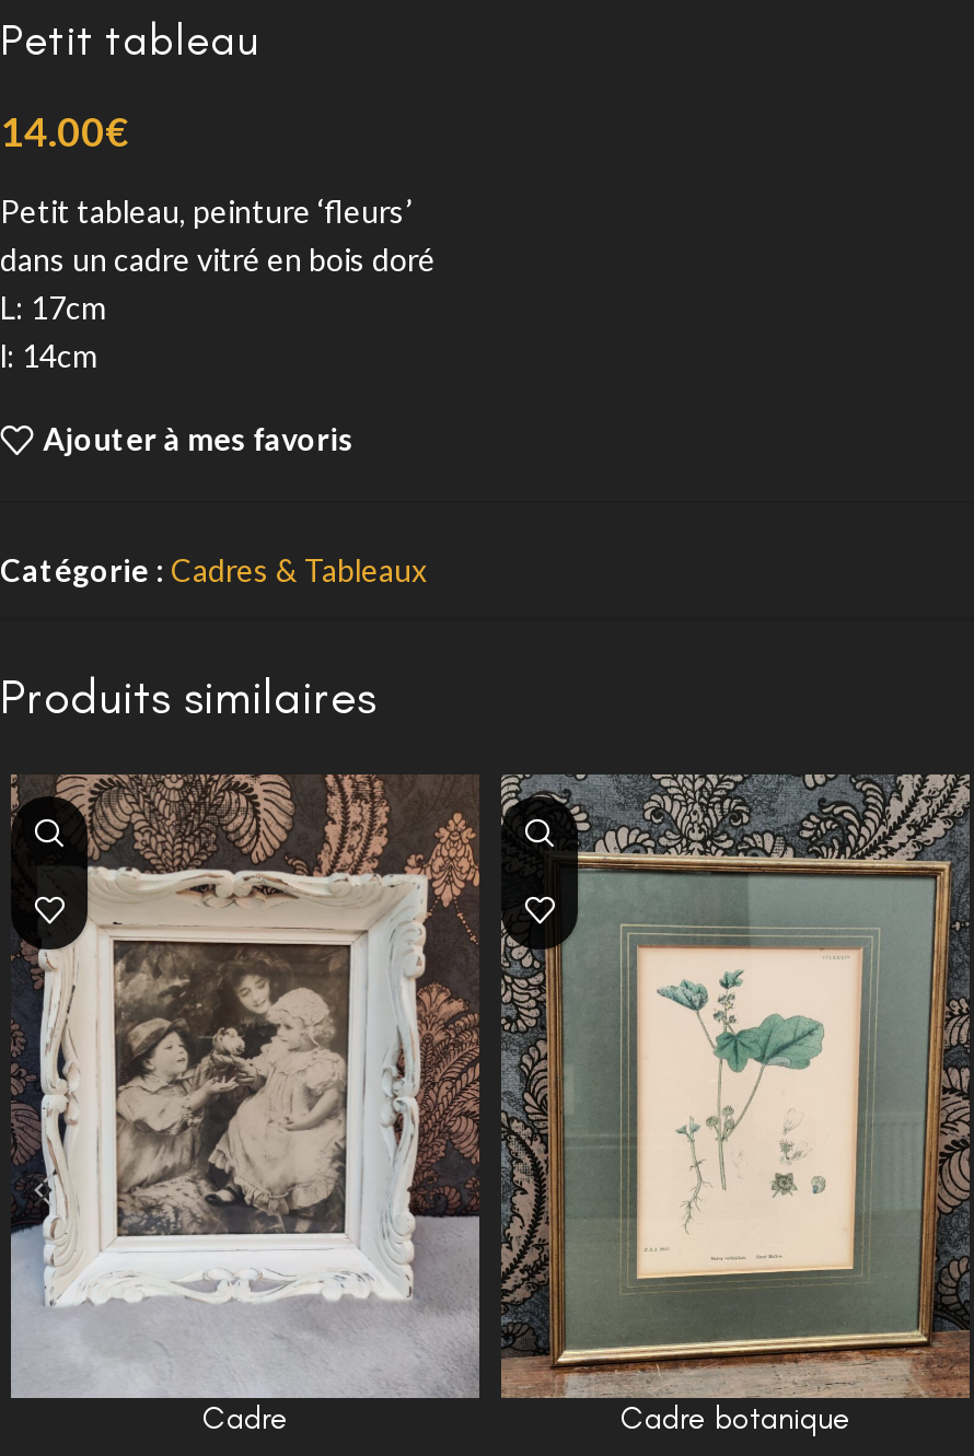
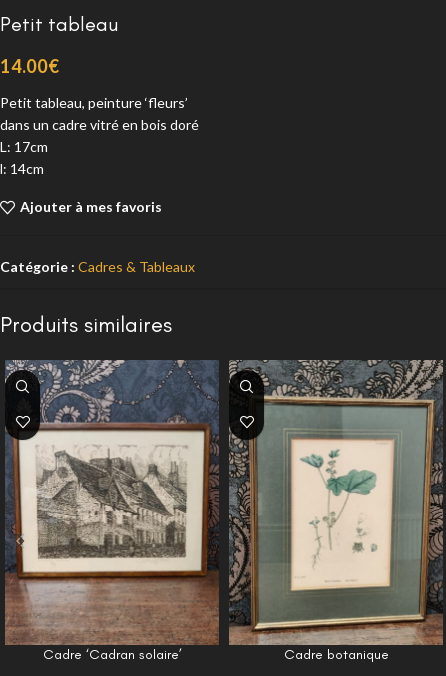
- [image]
- Cadre
+ [image]
+ Cadre ‘Cadran solaire’
